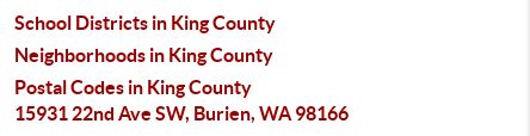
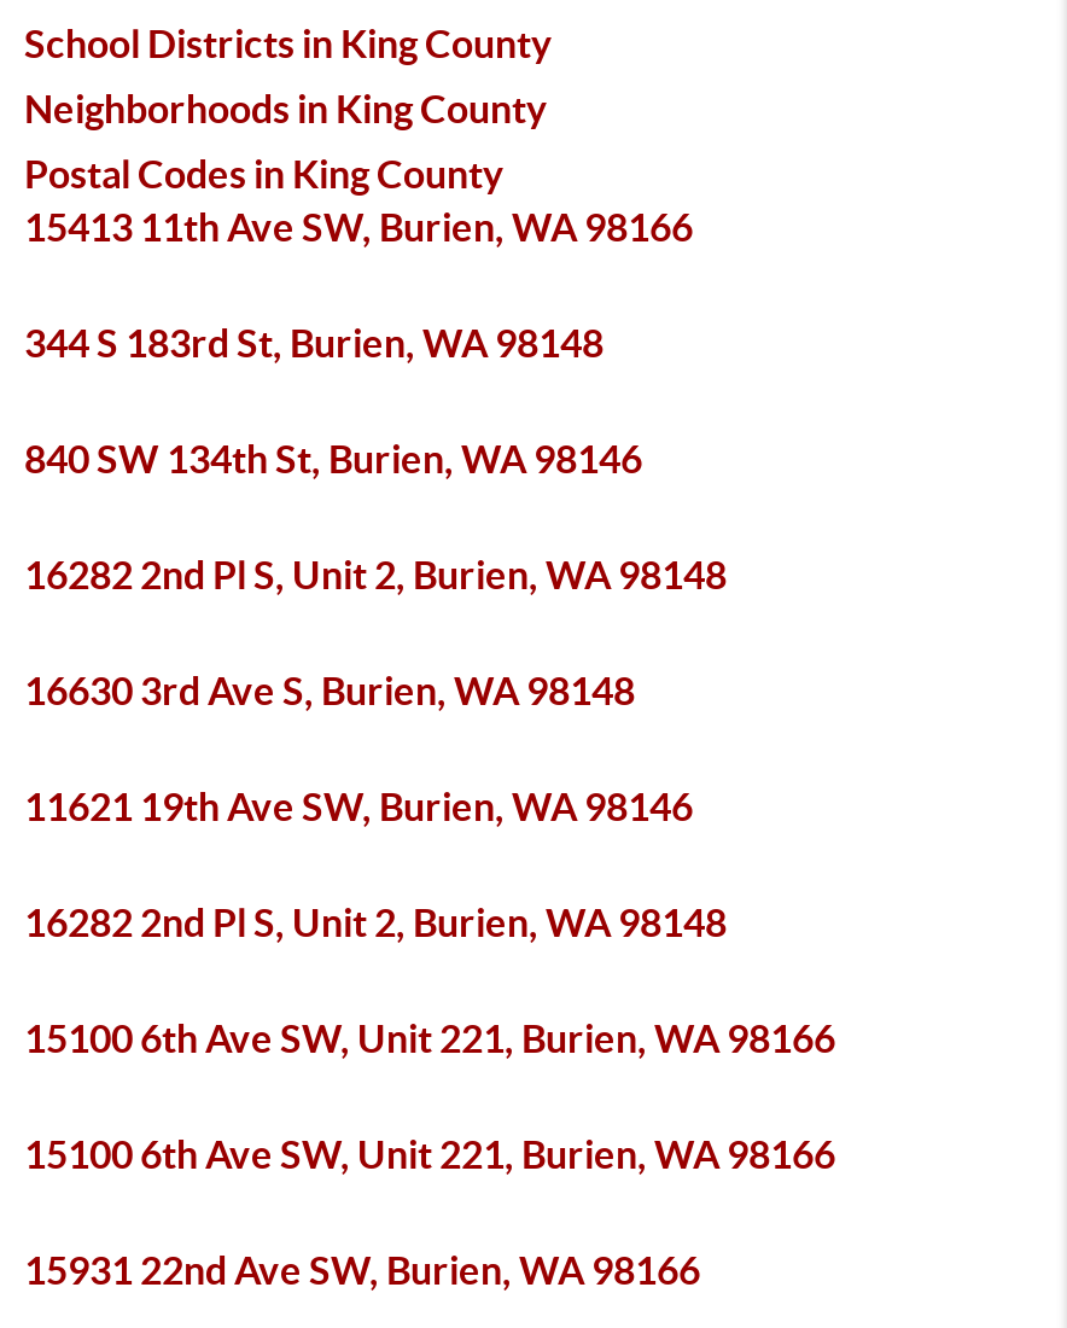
+ 15413 11th Ave SW, Burien, WA 98166
+ 344 S 183rd St, Burien, WA 98148
+ 840 SW 134th St, Burien, WA 98146
+ 16282 2nd Pl S, Unit 2, Burien, WA 98148
+ 16630 3rd Ave S, Burien, WA 98148
+ 11621 19th Ave SW, Burien, WA 98146
+ 16282 2nd Pl S, Unit 2, Burien, WA 98148
+ 15100 6th Ave SW, Unit 221, Burien, WA 98166
+ 15100 6th Ave SW, Unit 221, Burien, WA 98166
